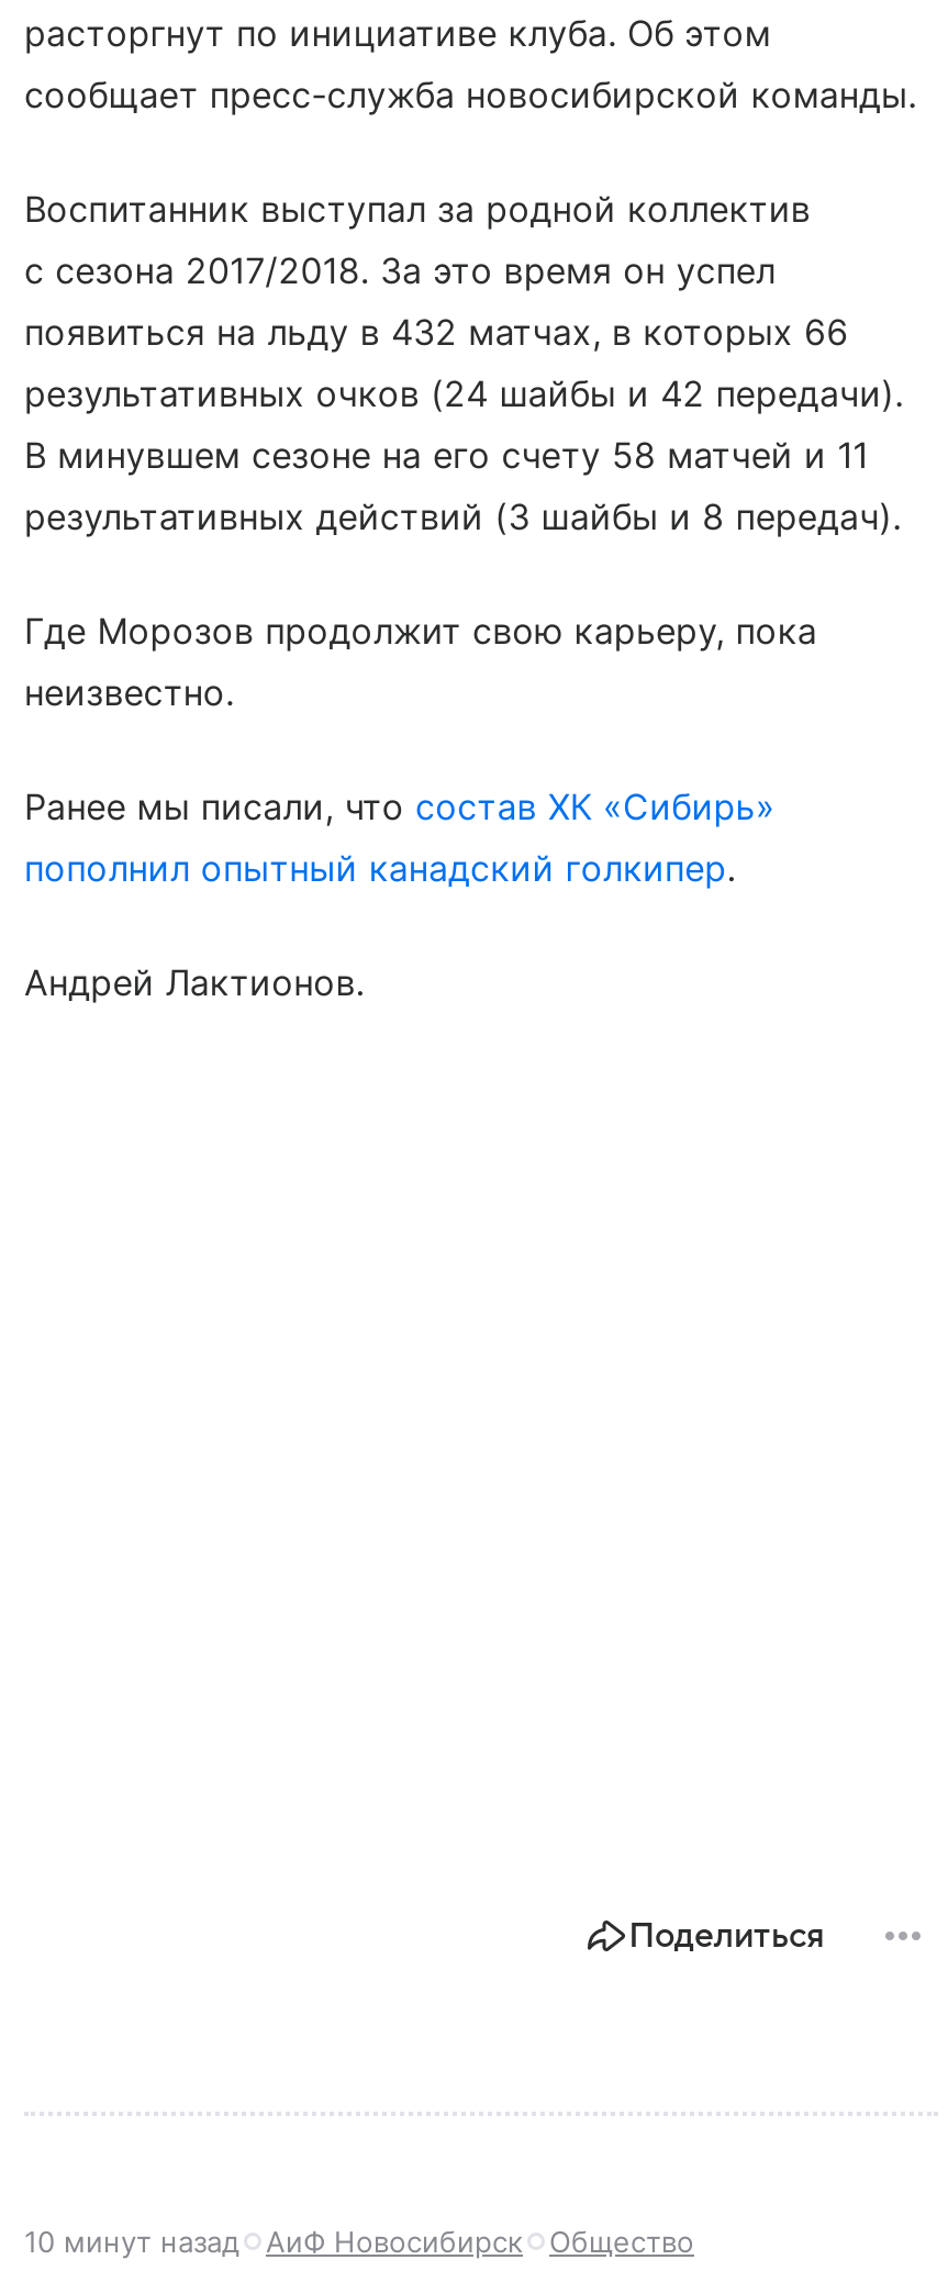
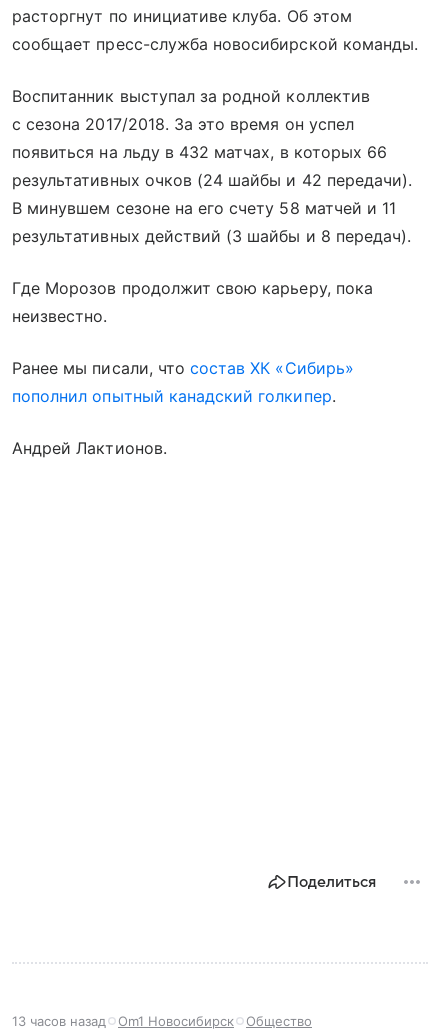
- 10 минут назад
+ 13 часов назад

- АиФ Новосибирск
+ Om1 Новосибирск
